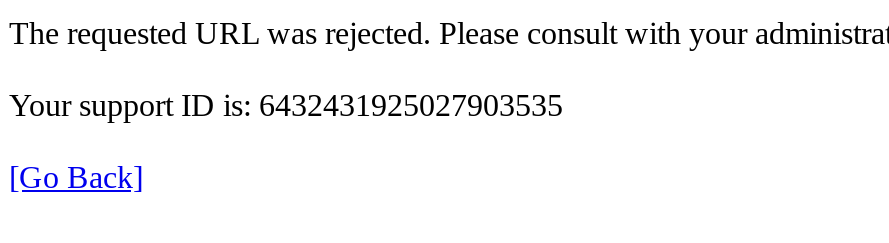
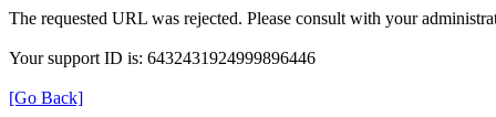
- Your support ID is: 6432431925027903535
+ Your support ID is: 6432431924999896446
